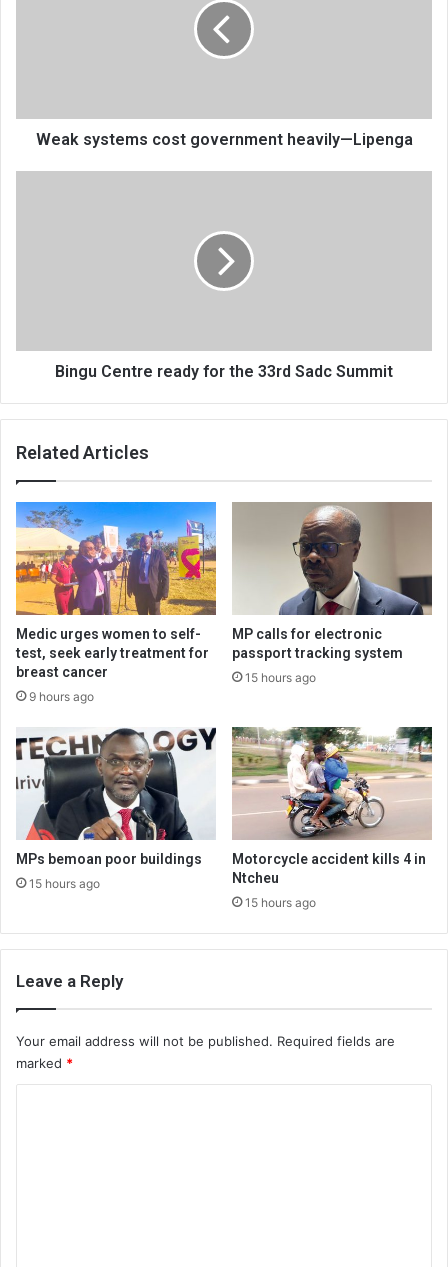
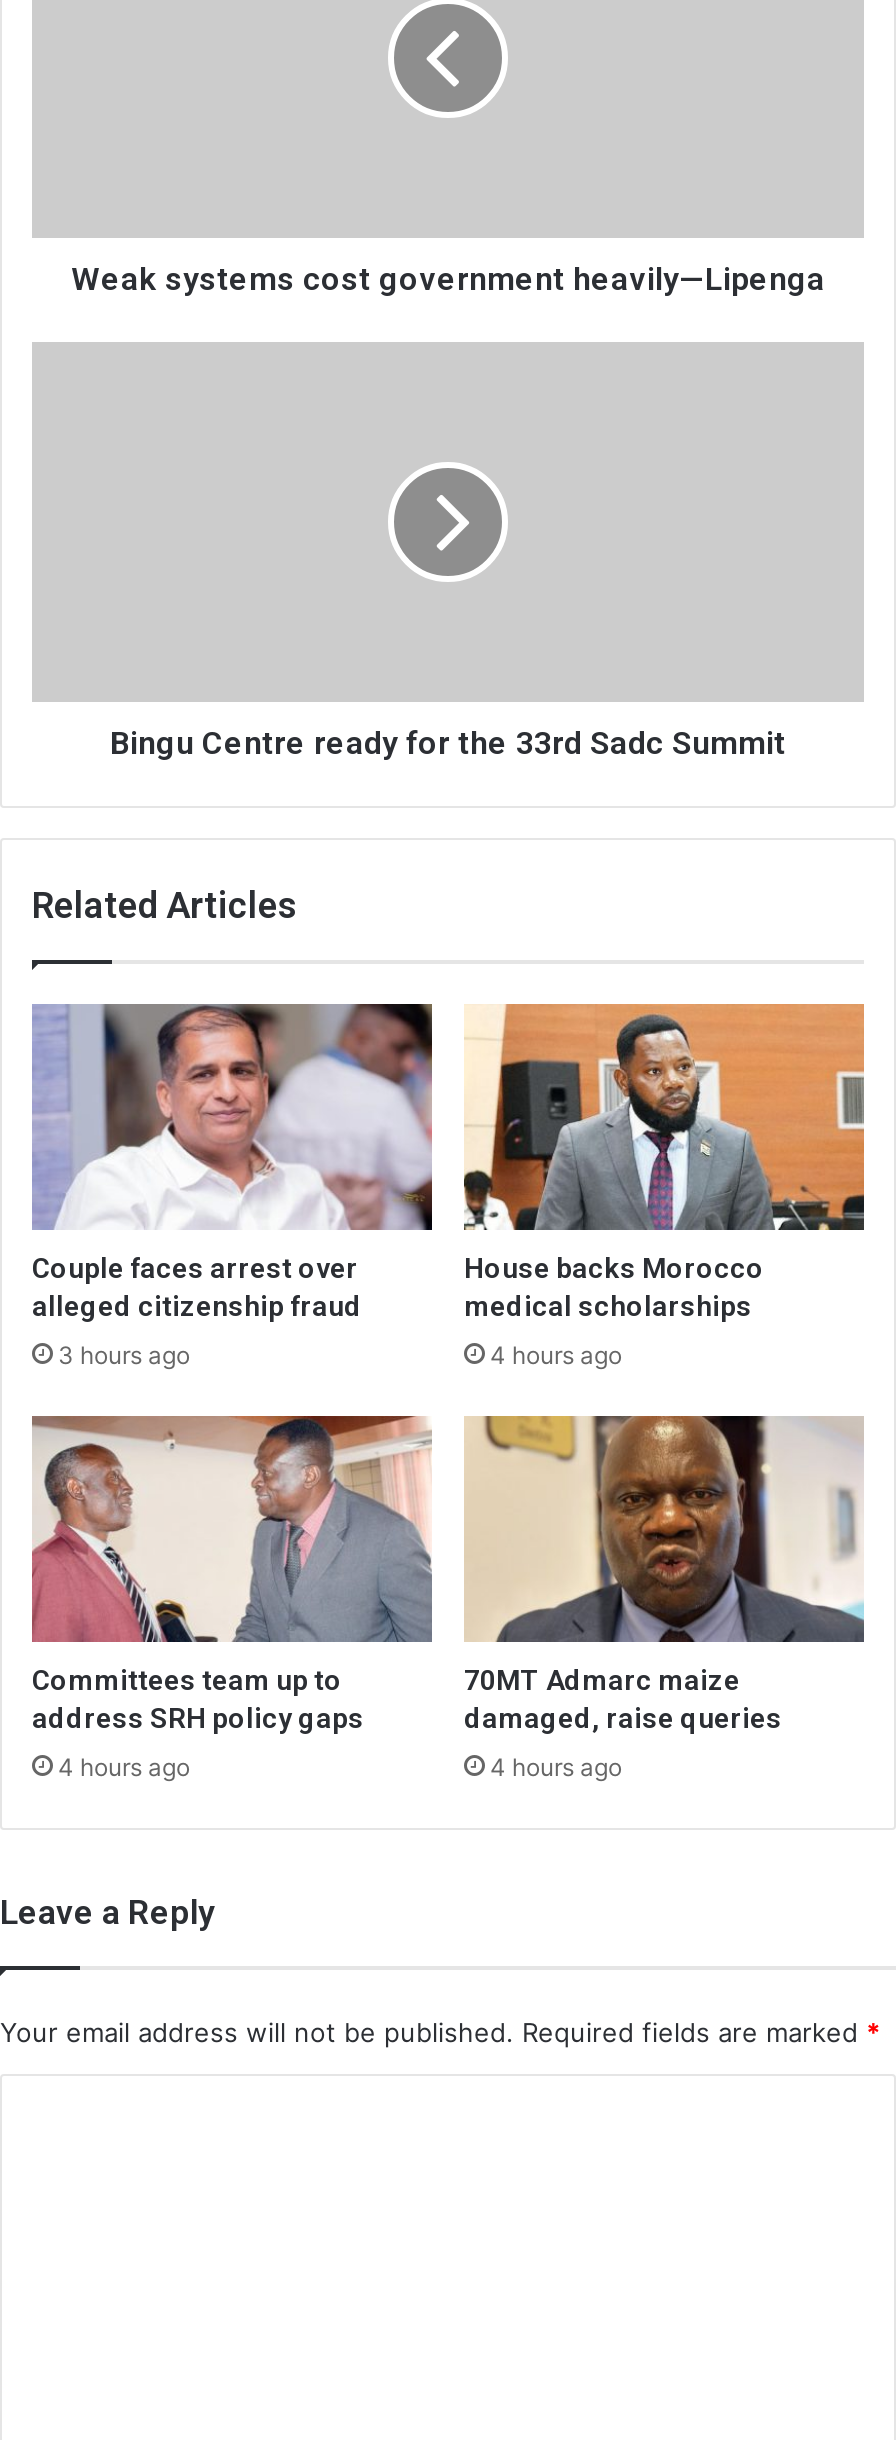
- [image]
- Medic urges women to self-
- test, seek early treatment for
- breast cancer
+ [image]
+ Couple faces arrest over
+ alleged citizenship fraud

- [image]
- MP calls for electronic
- passport tracking system
+ [image]
+ House backs Morocco
+ medical scholarships

- 15 hours ago
+ 4 hours ago

- 9 hours ago
+ 3 hours ago

- [image]
- MPs bemoan poor buildings
+ [image]
+ Committees team up to
+ address SRH policy gaps

- [image]
- Motorcycle accident kills 4 in
- Ntcheu
+ [image]
+ 70MT Admarc maize
+ damaged, raise queries

- 15 hours ago
+ 4 hours ago

- 15 hours ago
+ 4 hours ago
